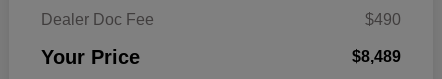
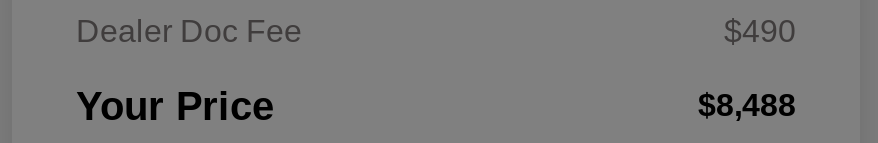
- $8,489
+ $8,488
